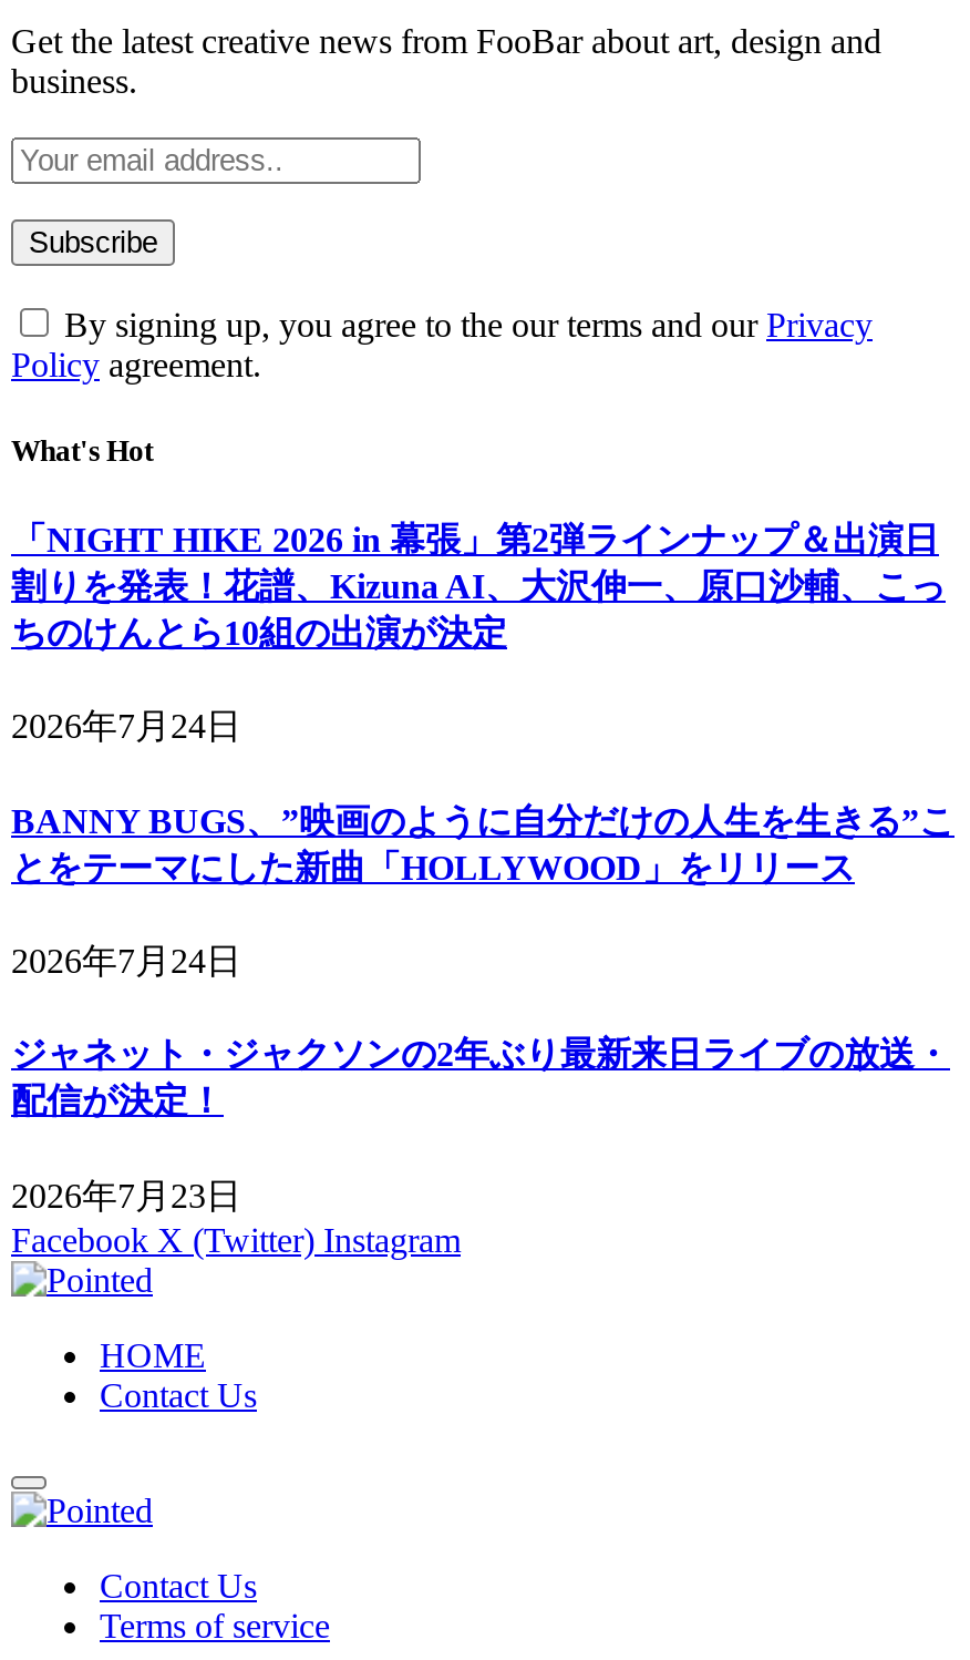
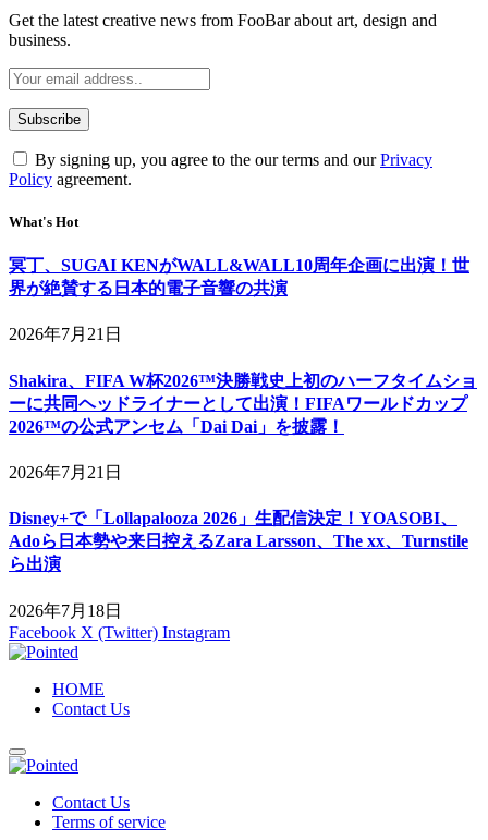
- 「NIGHT HIKE 2026 in 幕張」第2弾ラインナップ＆出演日
- 割りを発表！花譜、Kizuna AI、大沢伸一、原口沙輔、こっ
- ちのけんとら10組の出演が決定
+ 冥丁、SUGAI KENがWALL&WALL10周年企画に出演！世
+ 界が絶賛する日本的電子音響の共演

- 2026年7月24日
+ 2026年7月21日

- BANNY BUGS、”映画のように自分だけの人生を生きる”こ
- とをテーマにした新曲「HOLLYWOOD」をリリース
+ Shakira、FIFA W杯2026™決勝戦史上初のハーフタイムショ
+ ーに共同ヘッドライナーとして出演！FIFAワールドカップ
+ 2026™の公式アンセム「Dai Dai」を披露！

- 2026年7月24日
+ 2026年7月21日

- ジャネット・ジャクソンの2年ぶり最新来日ライブの放送・
- 配信が決定！
+ Disney+で「Lollapalooza 2026」生配信決定！YOASOBI、
+ Adoら日本勢や来日控えるZara Larsson、The xx、Turnstile
+ ら出演

- 2026年7月23日
+ 2026年7月18日
